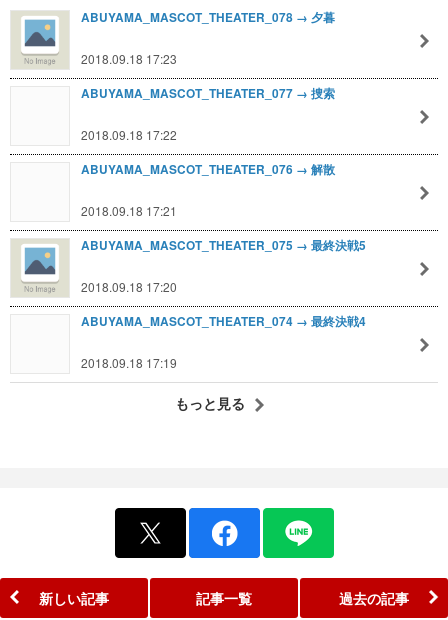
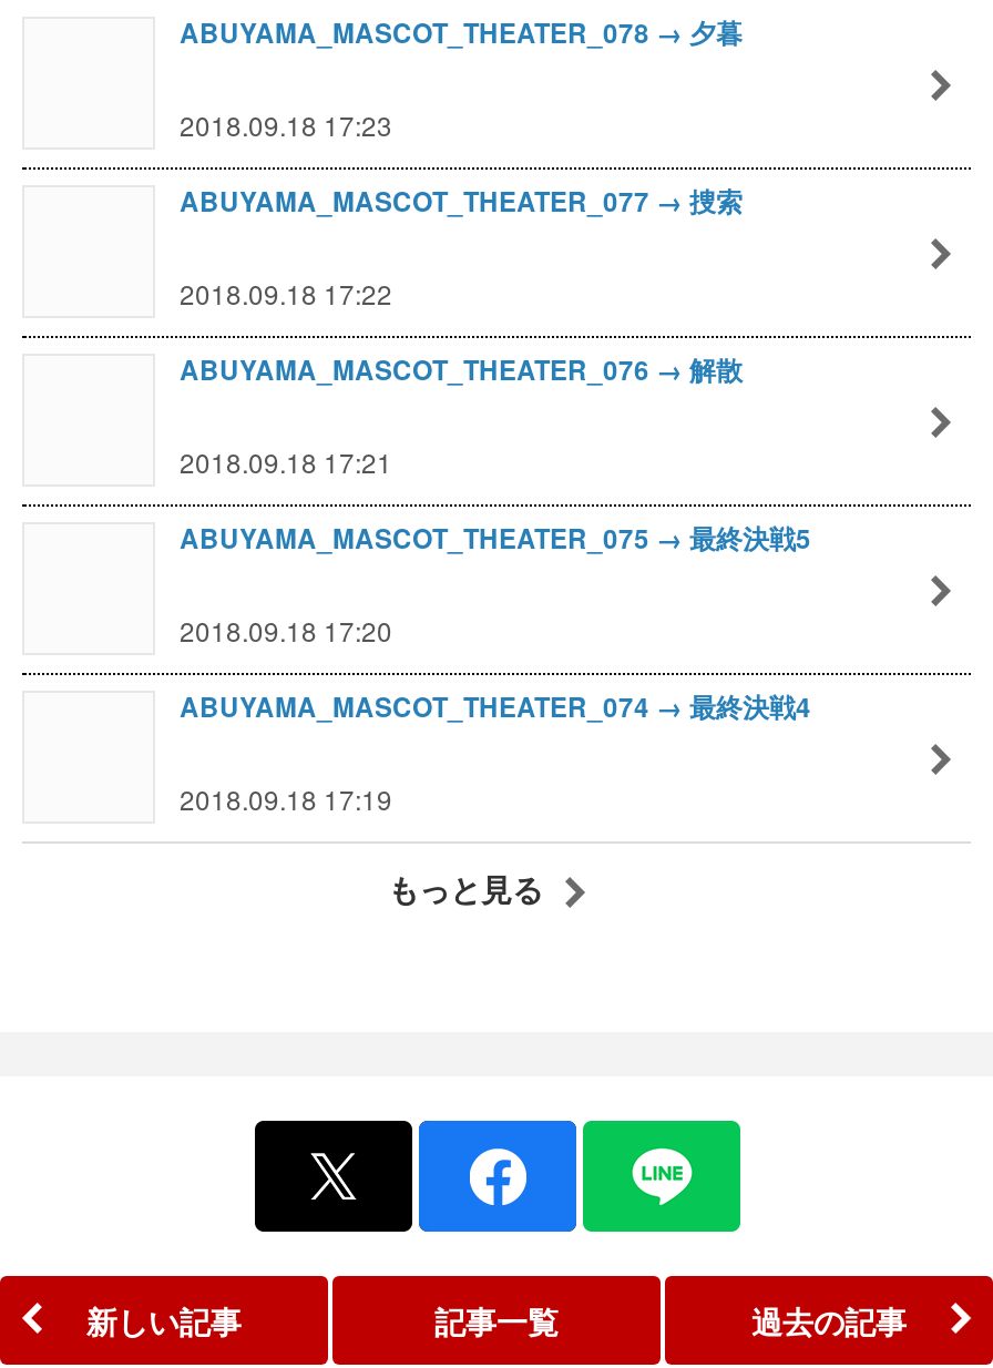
- [image]

- [image]
